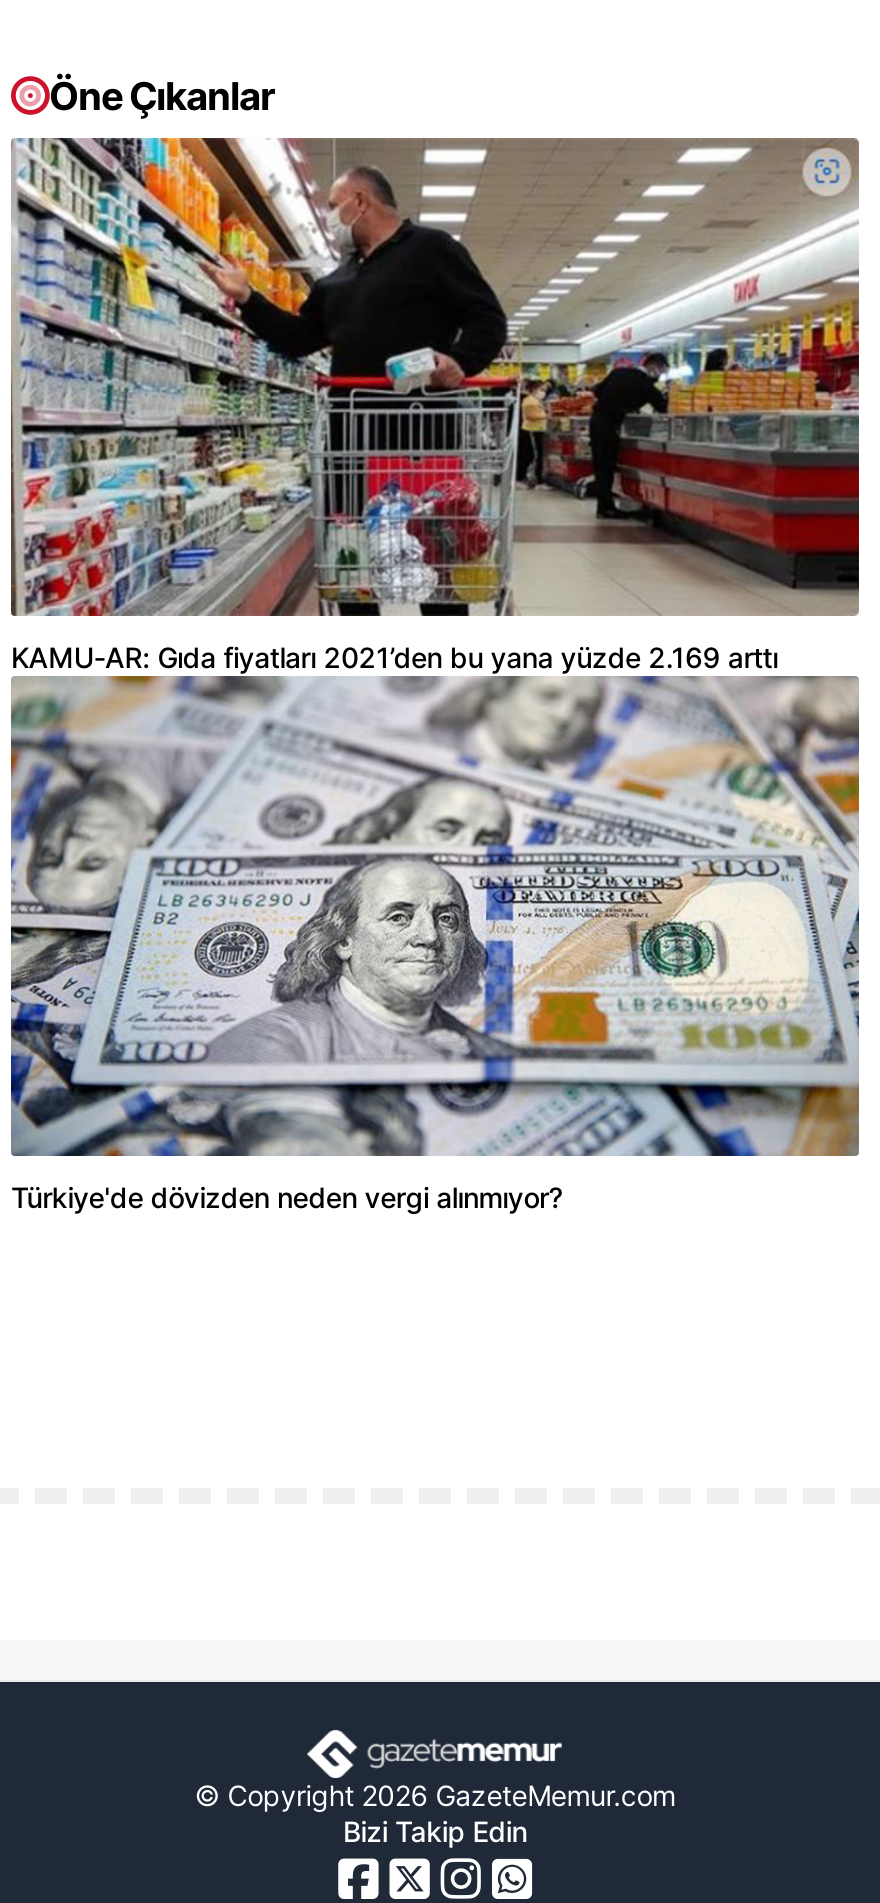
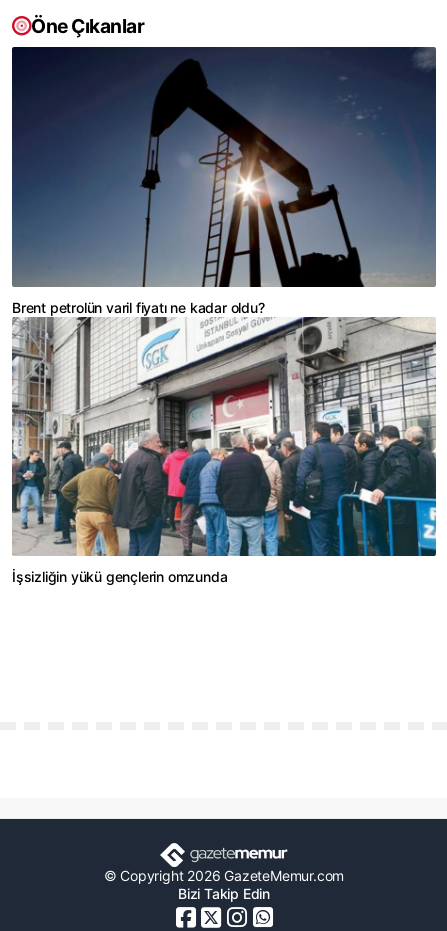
- [image]
- KAMU-AR: Gıda fiyatları 2021’den bu yana yüzde 2.169 arttı
+ [image]
+ Brent petrolün varil fiyatı ne kadar oldu?

- [image]
- Türkiye'de dövizden neden vergi alınmıyor?
+ [image]
+ İşsizliğin yükü gençlerin omzunda
